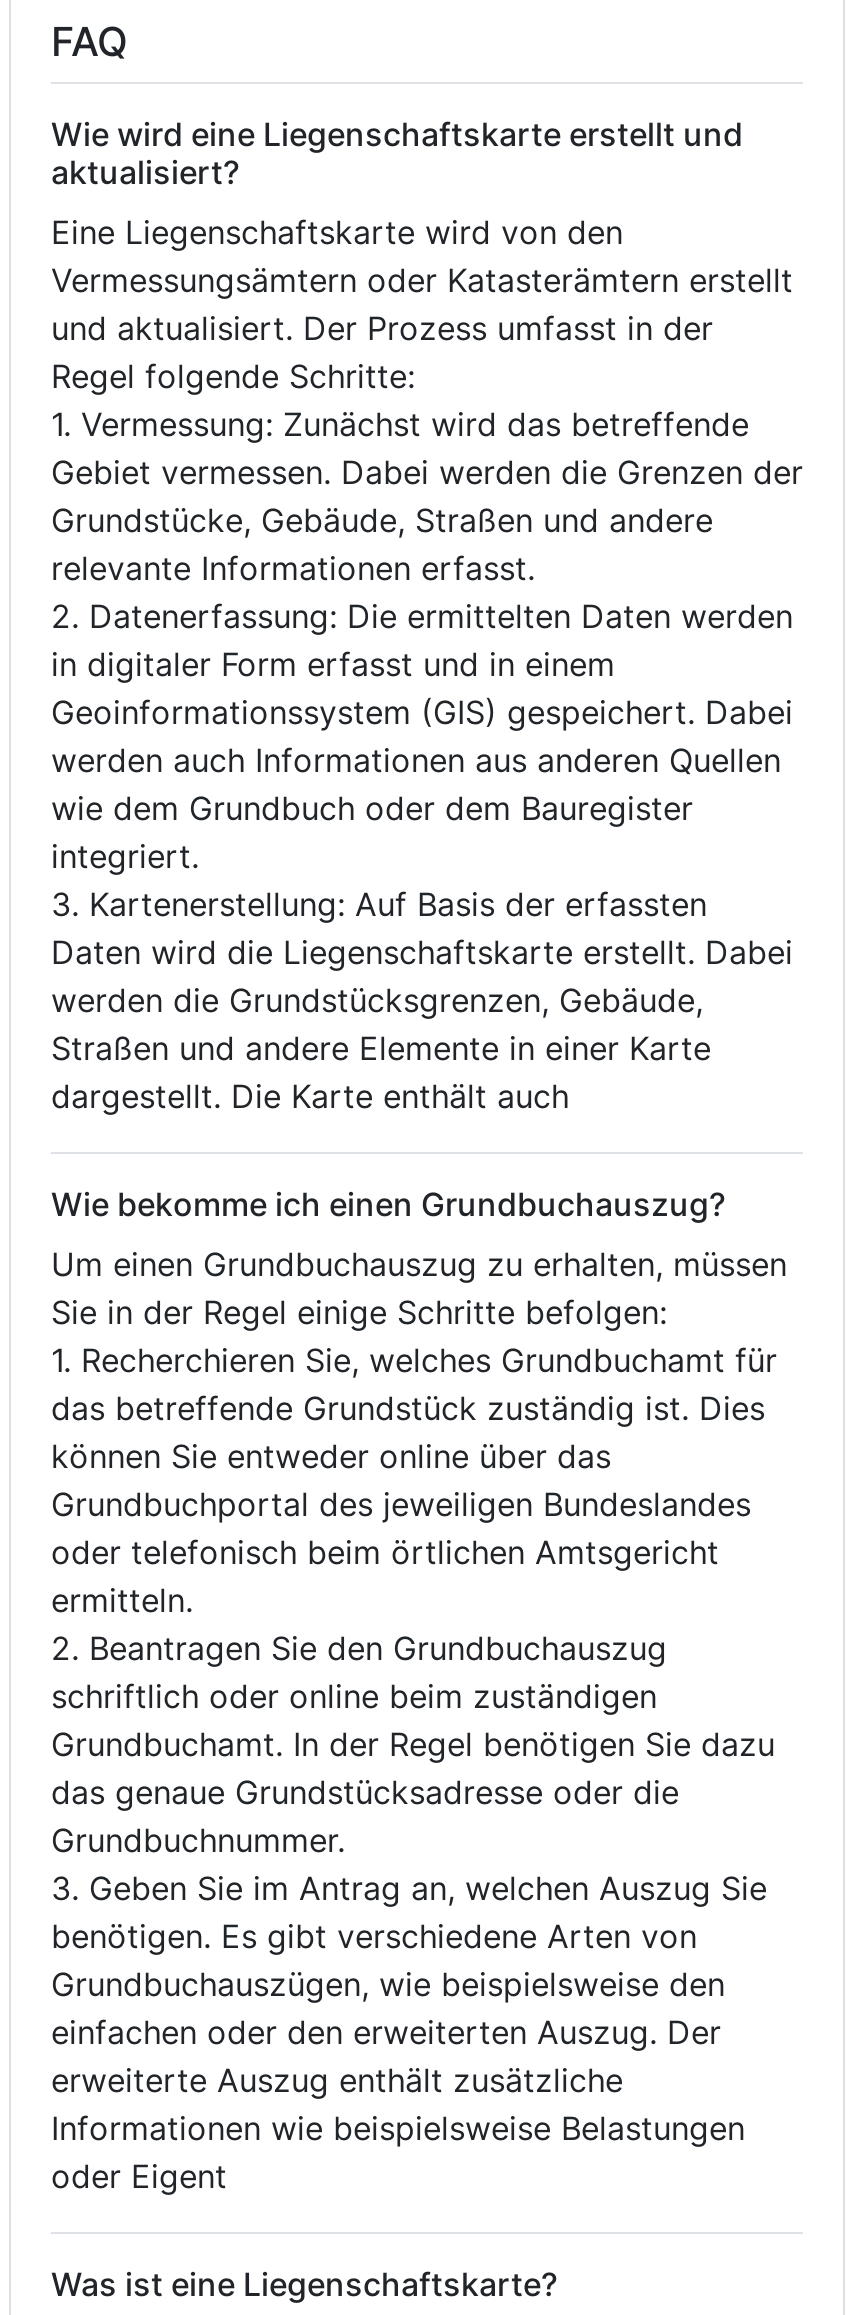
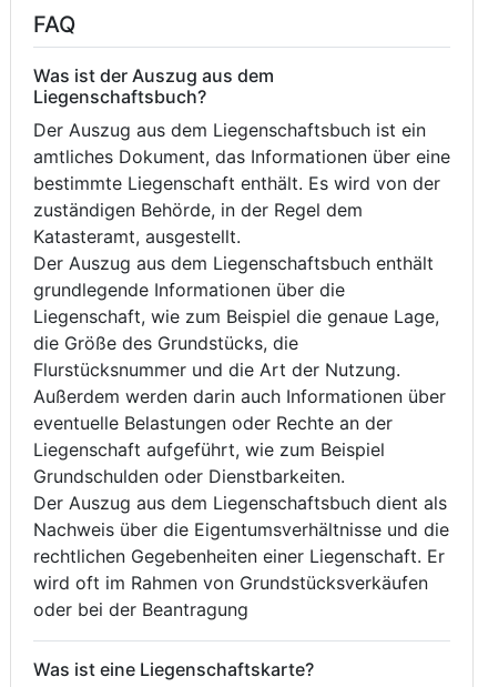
- Wie wird eine Liegenschaftskarte erstellt und
- aktualisiert?
- Eine Liegenschaftskarte wird von den
- Vermessungsämtern oder Katasterämtern erstellt
- und aktualisiert. Der Prozess umfasst in der
- Regel folgende Schritte:
- 1. Vermessung: Zunächst wird das betreffende
- Gebiet vermessen. Dabei werden die Grenzen der
- Grundstücke, Gebäude, Straßen und andere
- relevante Informationen erfasst.
- 2. Datenerfassung: Die ermittelten Daten werden
- in digitaler Form erfasst und in einem
- Geoinformationssystem (GIS) gespeichert. Dabei
- werden auch Informationen aus anderen Quellen
- wie dem Grundbuch oder dem Bauregister
- integriert.
- 3. Kartenerstellung: Auf Basis der erfassten
- Daten wird die Liegenschaftskarte erstellt. Dabei
- werden die Grundstücksgrenzen, Gebäude,
- Straßen und andere Elemente in einer Karte
- dargestellt. Die Karte enthält auch
- Wie bekomme ich einen Grundbuchauszug?
- Um einen Grundbuchauszug zu erhalten, müssen
- Sie in der Regel einige Schritte befolgen:
- 1. Recherchieren Sie, welches Grundbuchamt für
- das betreffende Grundstück zuständig ist. Dies
- können Sie entweder online über das
- Grundbuchportal des jeweiligen Bundeslandes
- oder telefonisch beim örtlichen Amtsgericht
- ermitteln.
- 2. Beantragen Sie den Grundbuchauszug
- schriftlich oder online beim zuständigen
- Grundbuchamt. In der Regel benötigen Sie dazu
- das genaue Grundstücksadresse oder die
- Grundbuchnummer.
- 3. Geben Sie im Antrag an, welchen Auszug Sie
- benötigen. Es gibt verschiedene Arten von
- Grundbuchauszügen, wie beispielsweise den
- einfachen oder den erweiterten Auszug. Der
- erweiterte Auszug enthält zusätzliche
- Informationen wie beispielsweise Belastungen
- oder Eigent
+ Was ist der Auszug aus dem
+ Liegenschaftsbuch?
+ Der Auszug aus dem Liegenschaftsbuch ist ein
+ amtliches Dokument, das Informationen über eine
+ bestimmte Liegenschaft enthält. Es wird von der
+ zuständigen Behörde, in der Regel dem
+ Katasteramt, ausgestellt.
+ Der Auszug aus dem Liegenschaftsbuch enthält
+ grundlegende Informationen über die
+ Liegenschaft, wie zum Beispiel die genaue Lage,
+ die Größe des Grundstücks, die
+ Flurstücksnummer und die Art der Nutzung.
+ Außerdem werden darin auch Informationen über
+ eventuelle Belastungen oder Rechte an der
+ Liegenschaft aufgeführt, wie zum Beispiel
+ Grundschulden oder Dienstbarkeiten.
+ Der Auszug aus dem Liegenschaftsbuch dient als
+ Nachweis über die Eigentumsverhältnisse und die
+ rechtlichen Gegebenheiten einer Liegenschaft. Er
+ wird oft im Rahmen von Grundstücksverkäufen
+ oder bei der Beantragung
